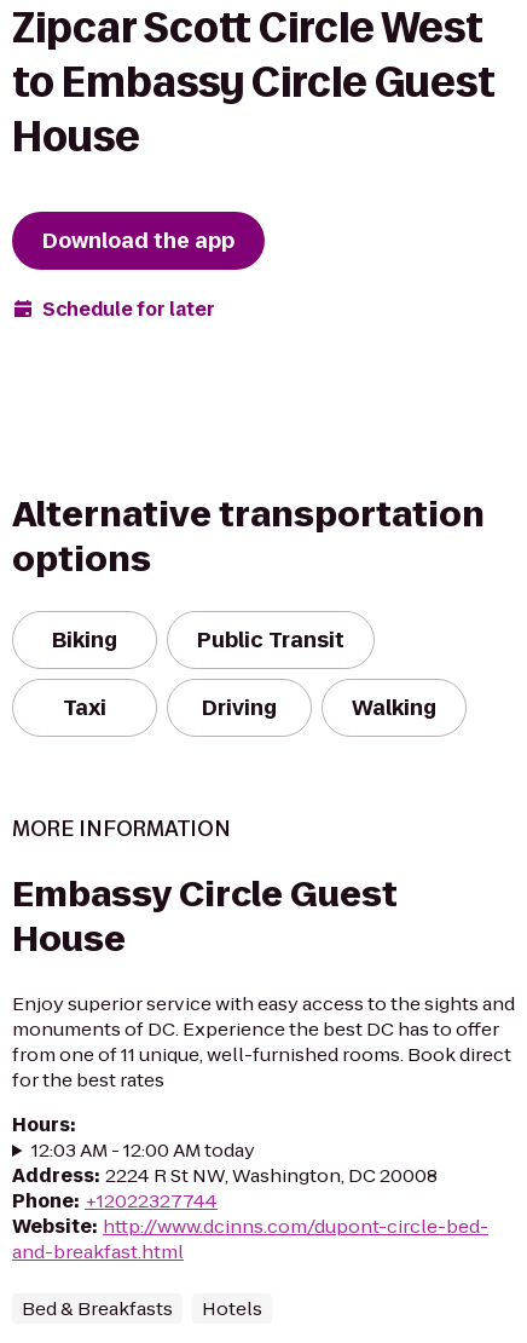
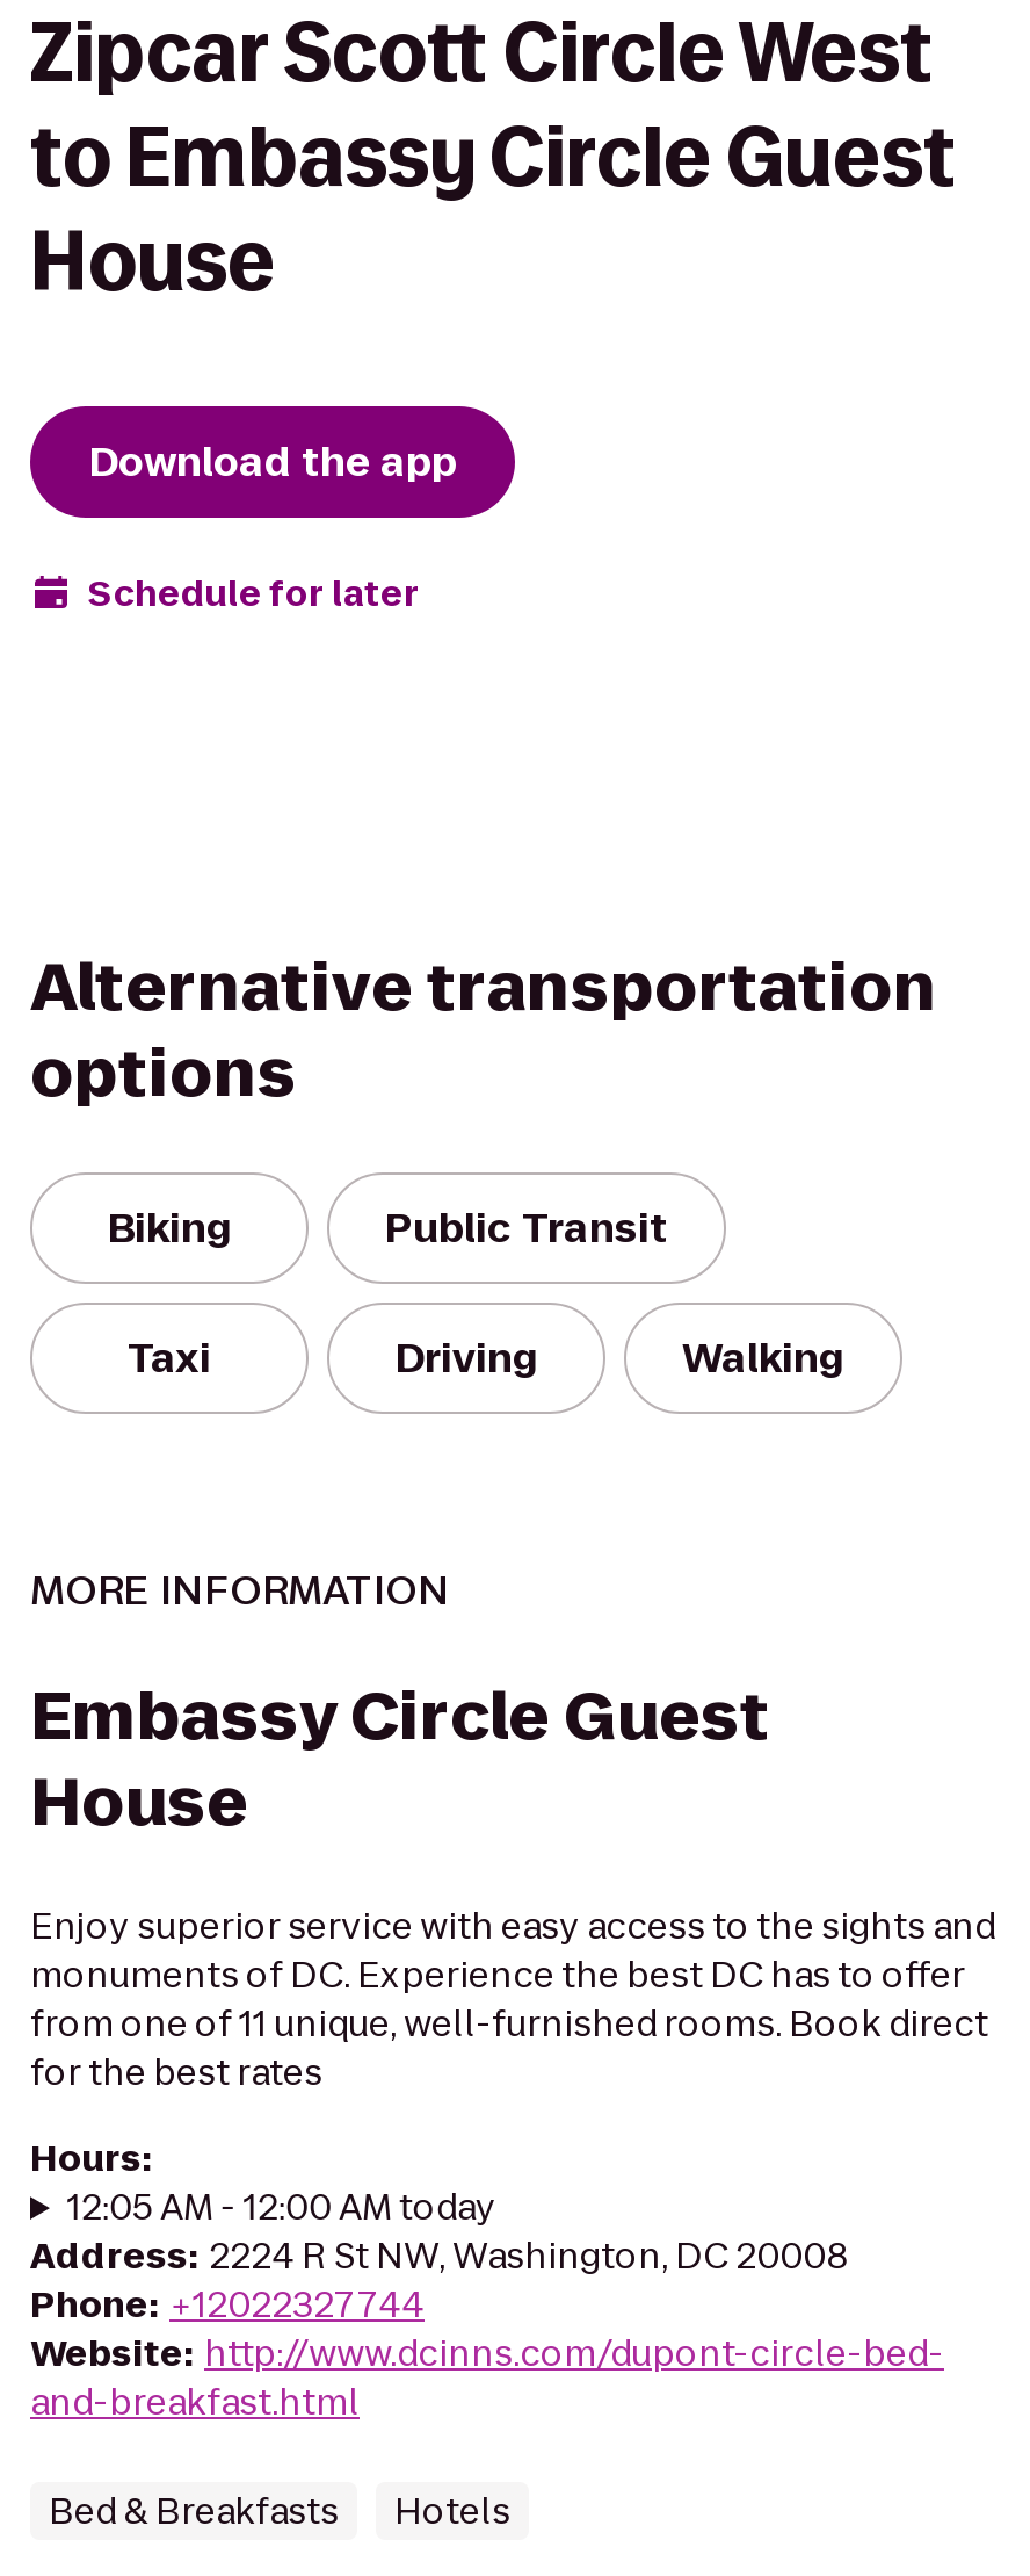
- 12:03 AM - 12:00 AM today
+ 12:05 AM - 12:00 AM today
